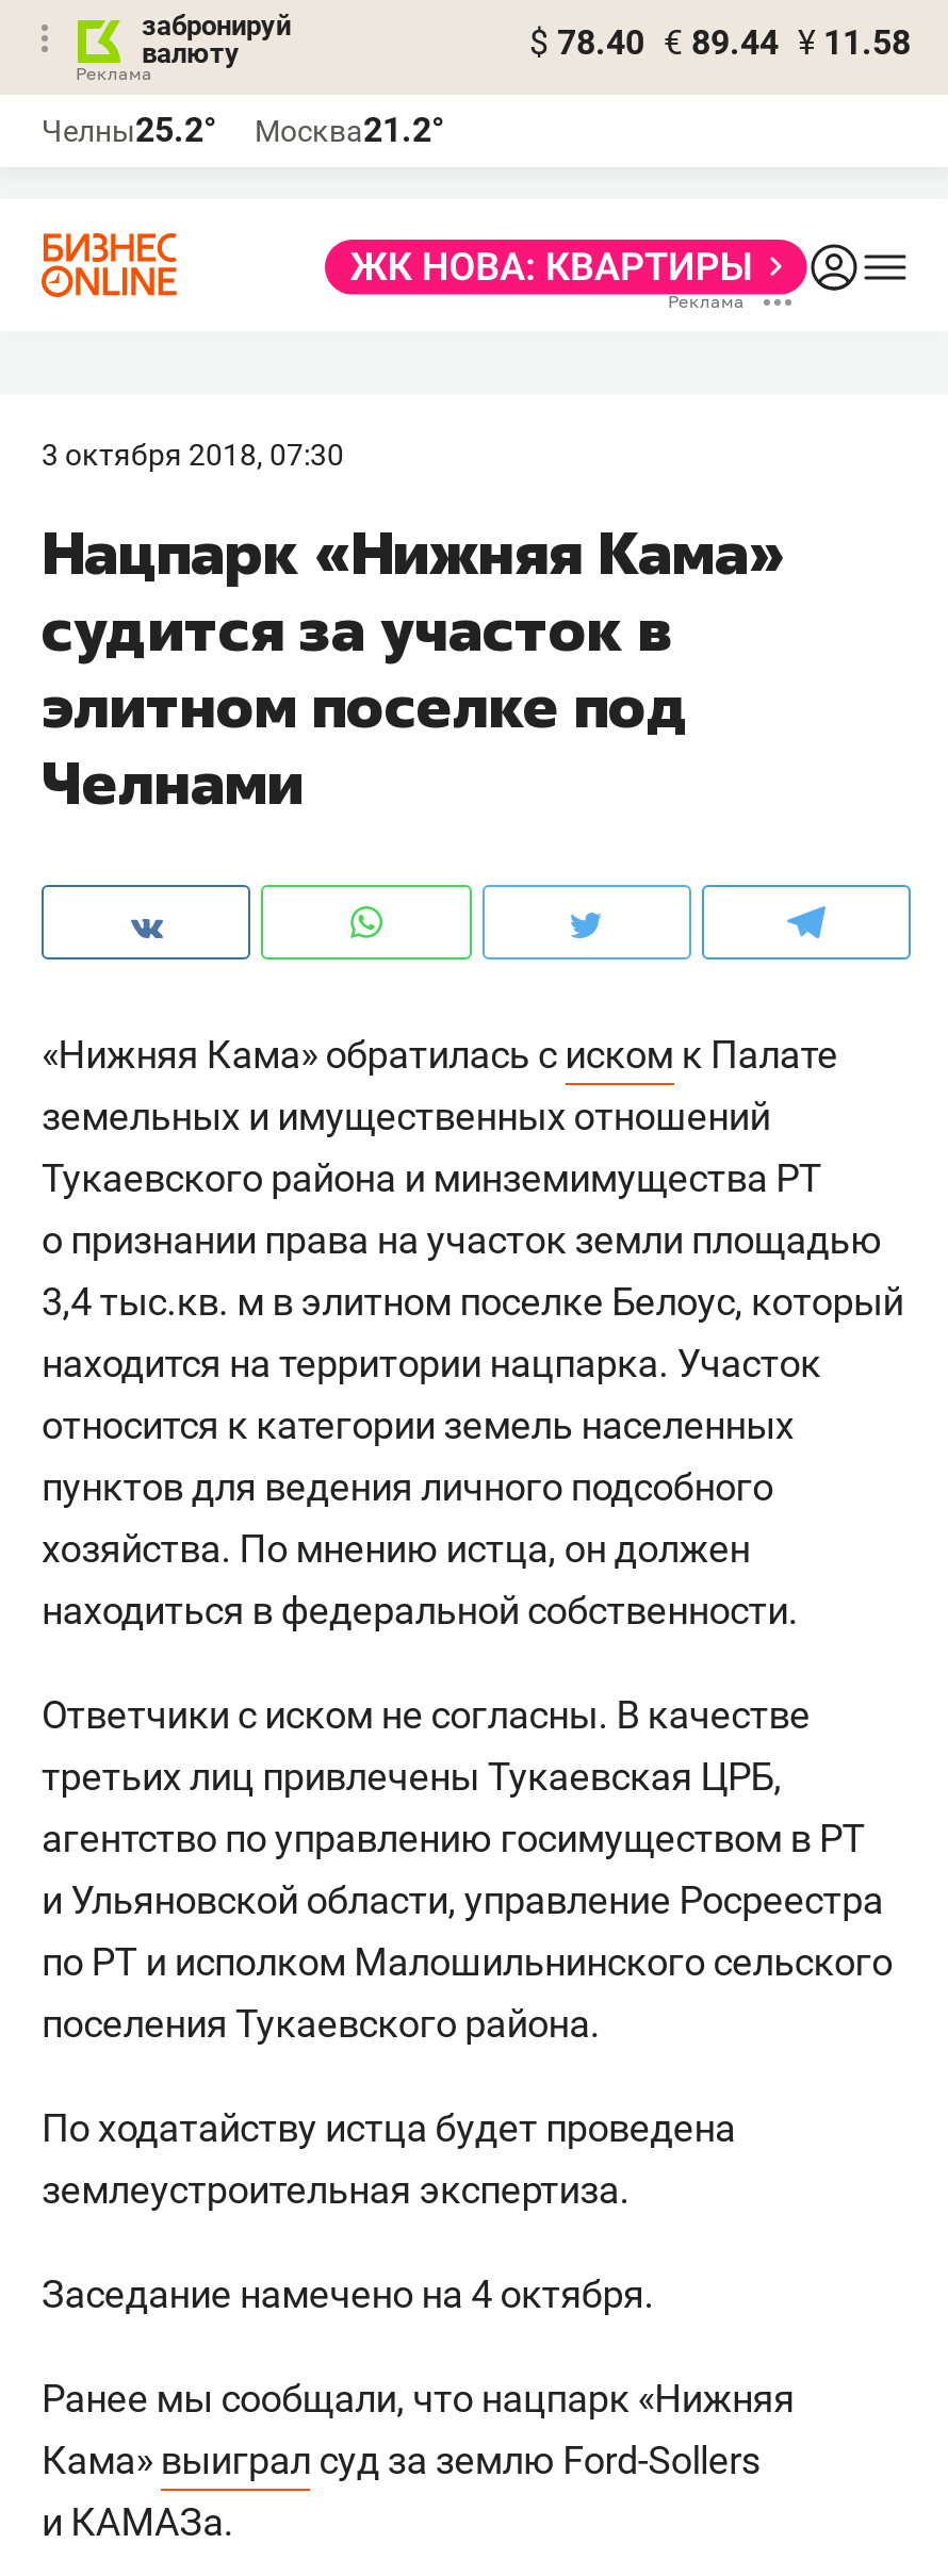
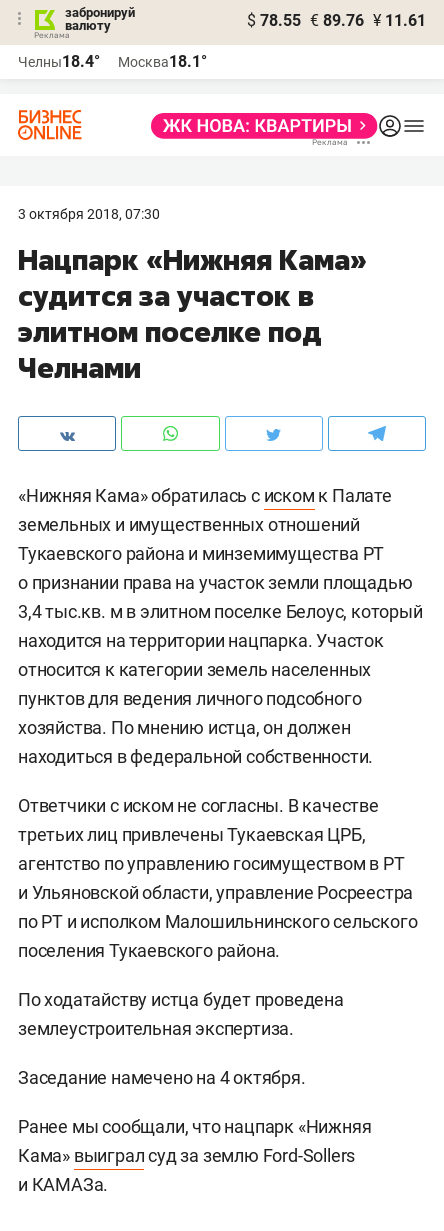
- $ 78.40 € 89.44 ¥ 11.58
+ $ 78.55 € 89.76 ¥ 11.61

- Челны25.2°
+ Челны18.4°

- Москва21.2°
+ Москва18.1°
